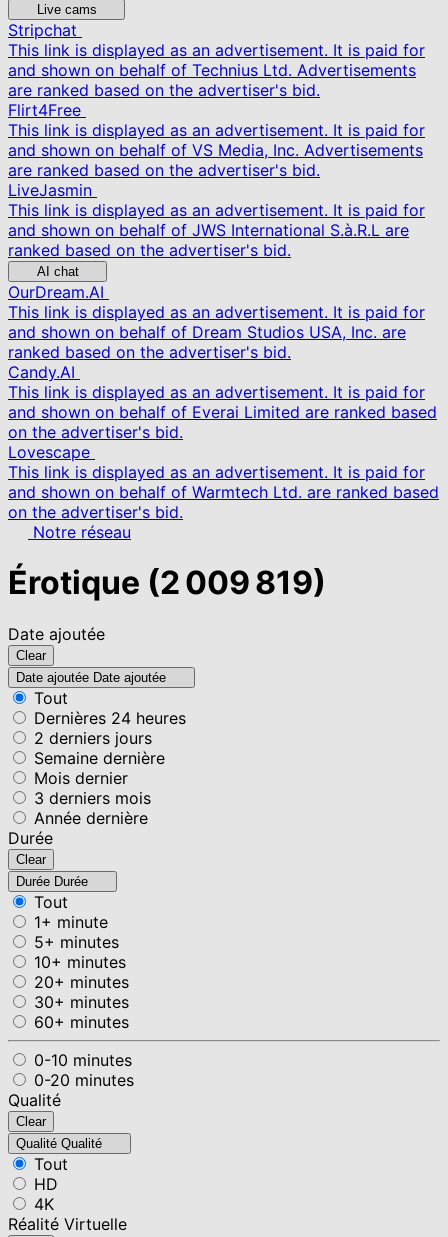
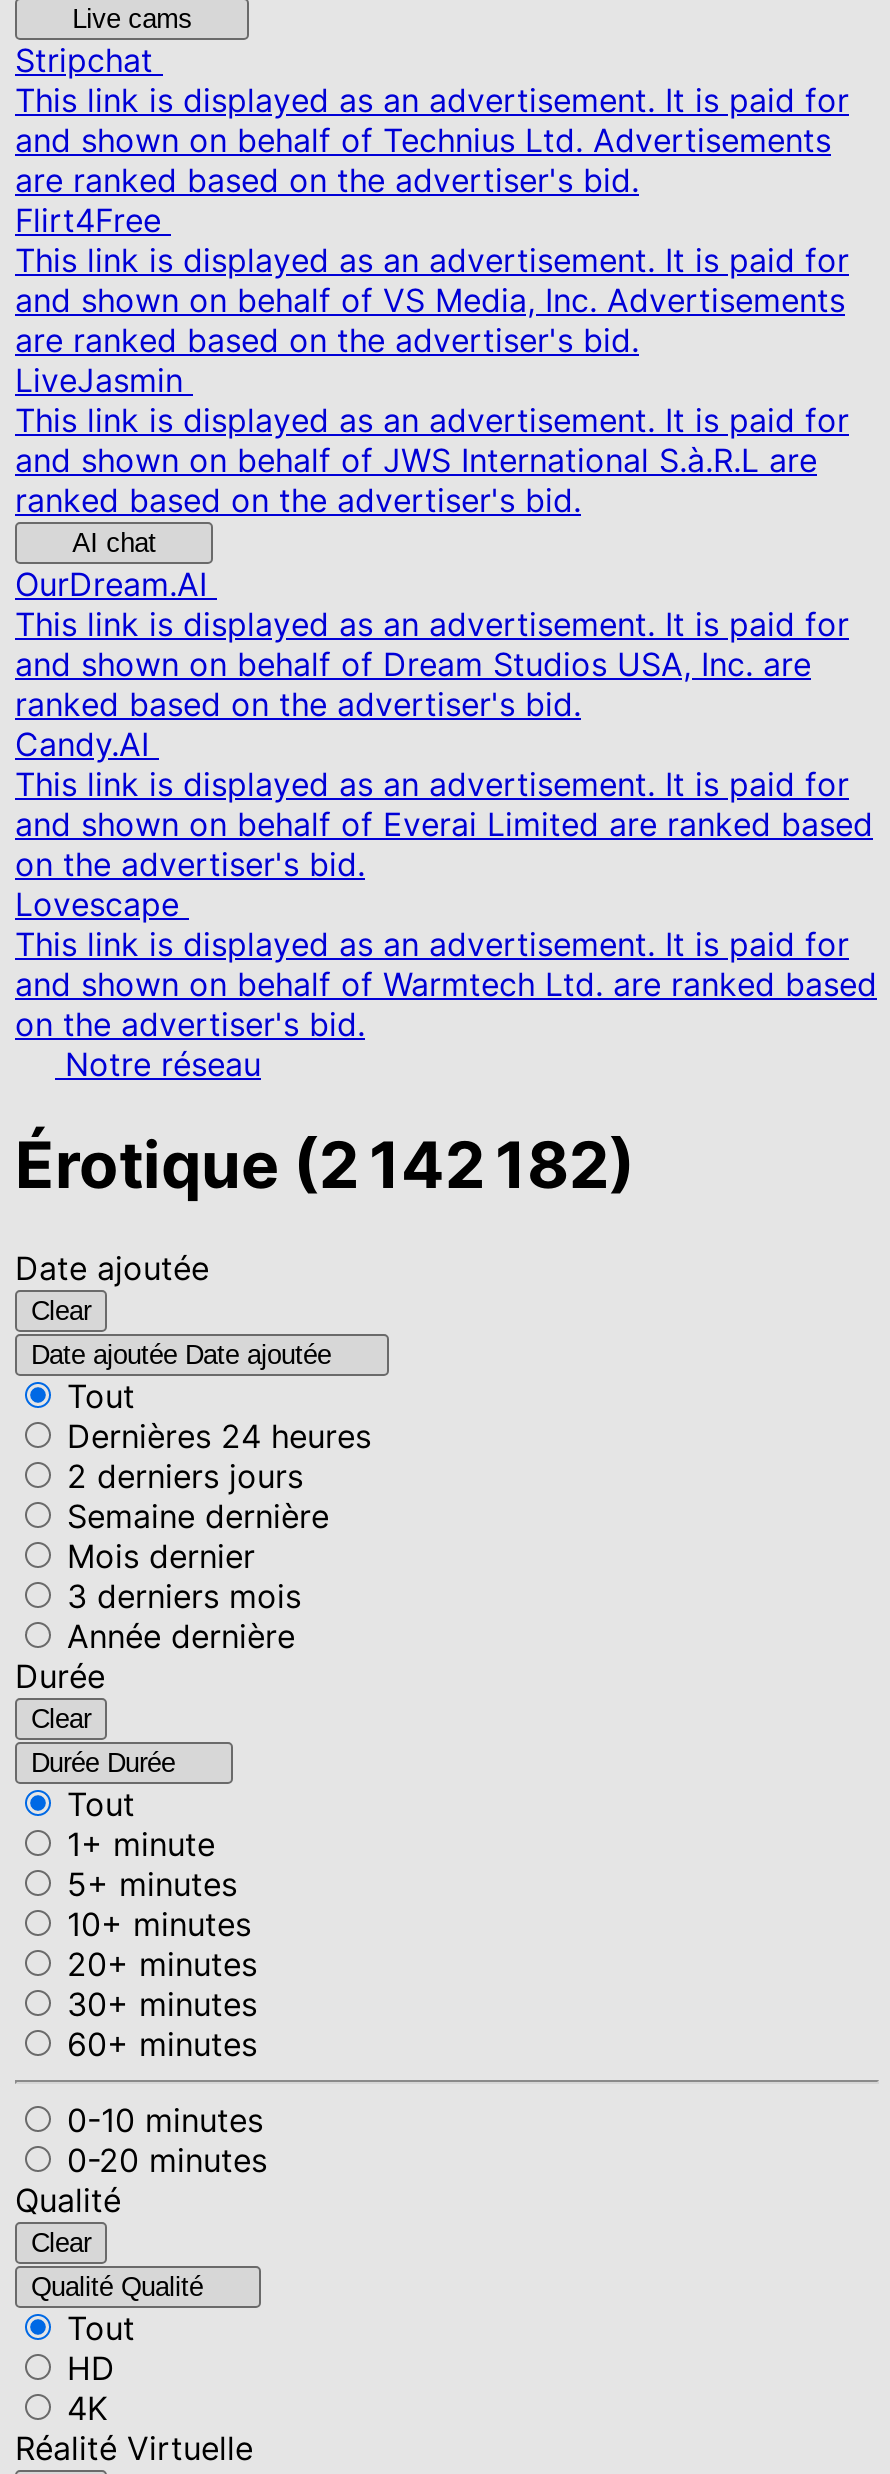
- Érotique (2 009 819)
+ Érotique (2 142 182)
